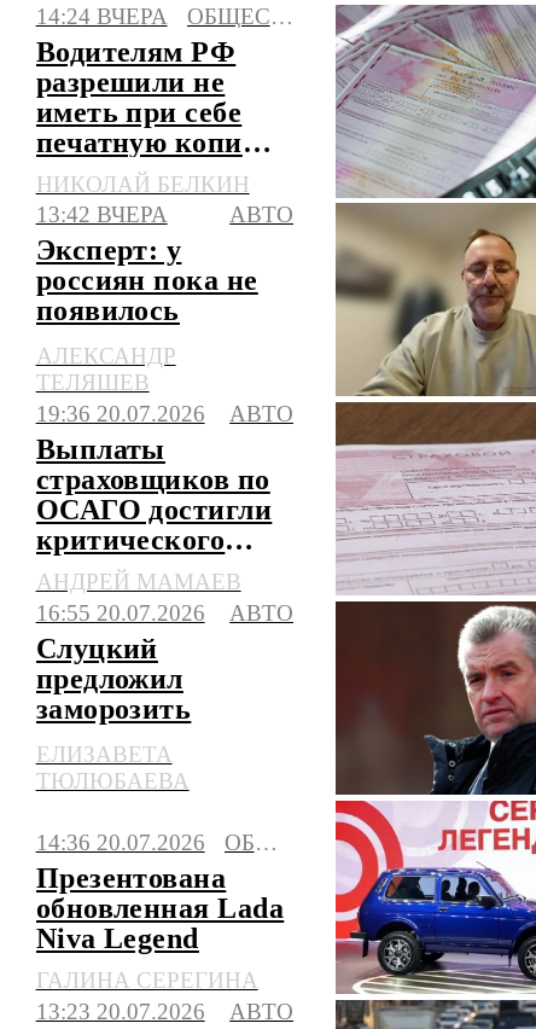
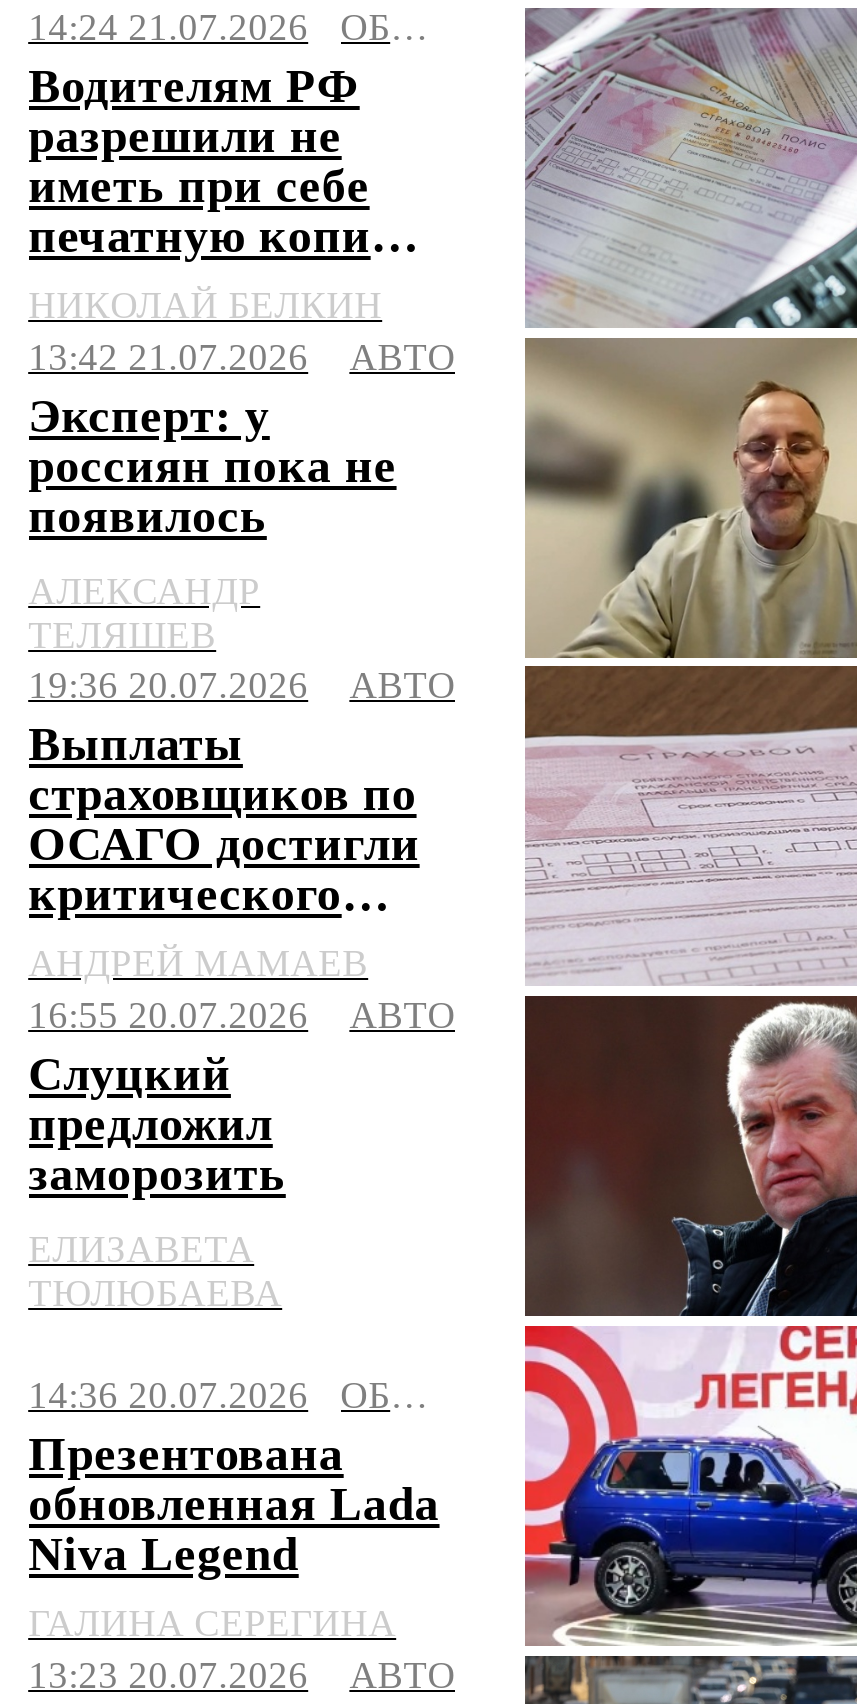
- 14:24 ВЧЕРА
+ 14:24 21.07.2026

- 13:42 ВЧЕРА
+ 13:42 21.07.2026
